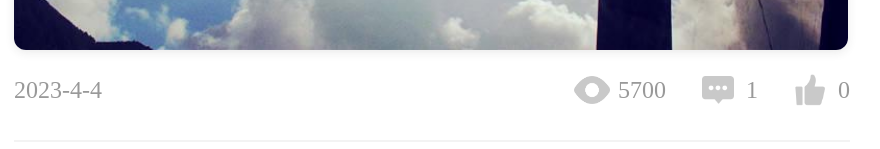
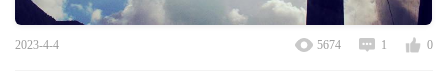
- 5700
+ 5674
